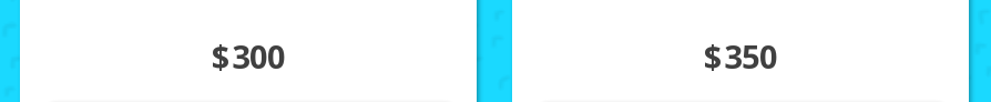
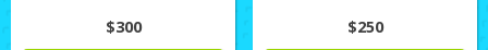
- $350
+ $250
